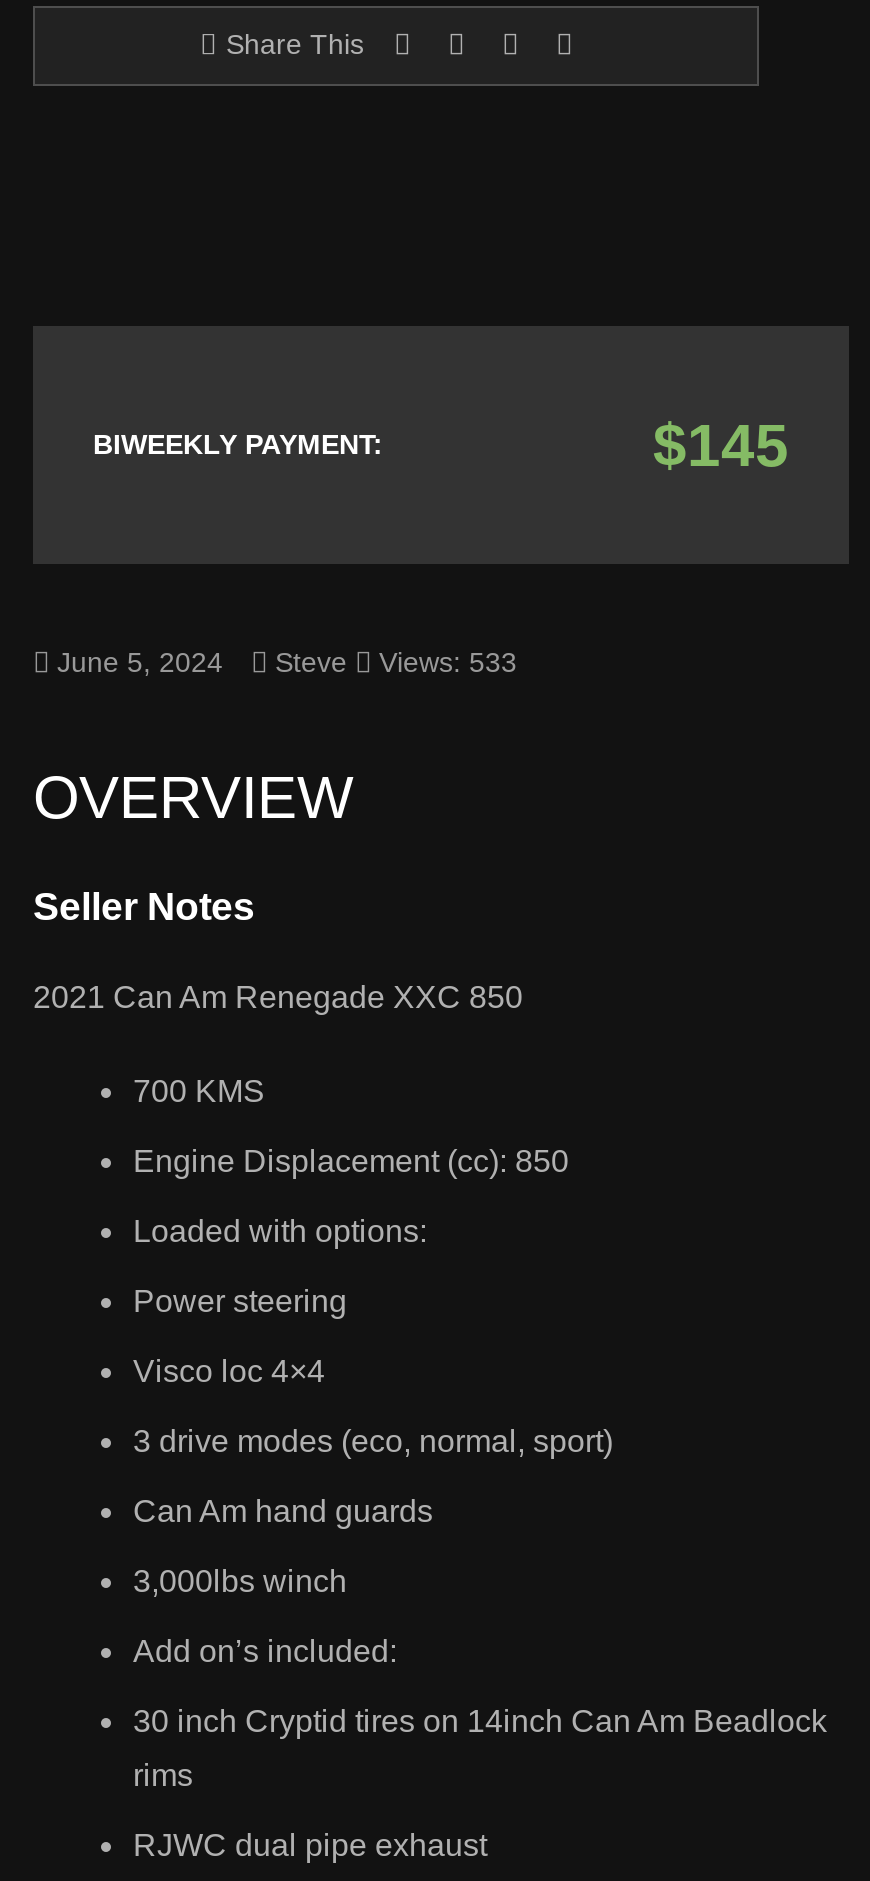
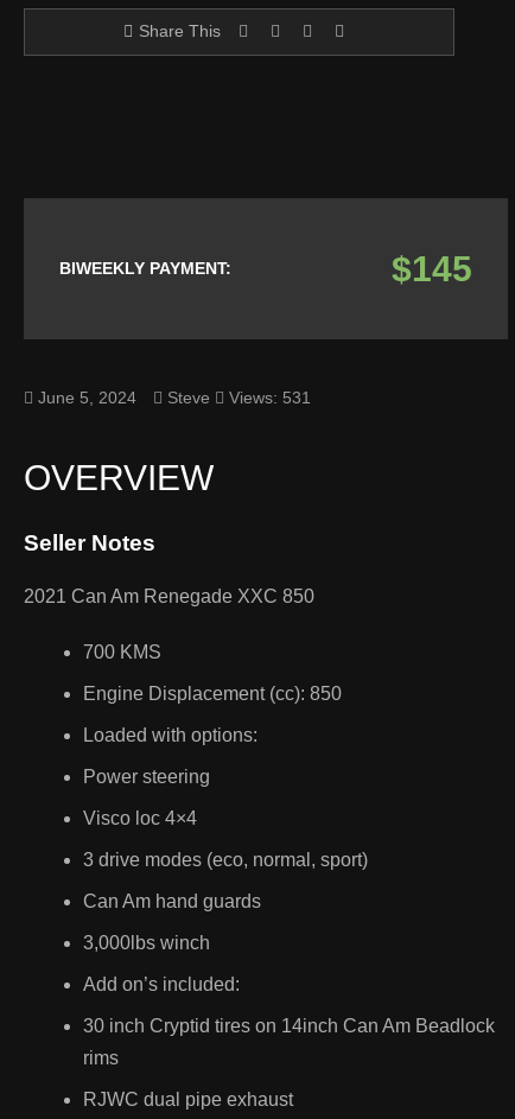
- June 5, 2024 Steve Views: 533
+ June 5, 2024 Steve Views: 531
